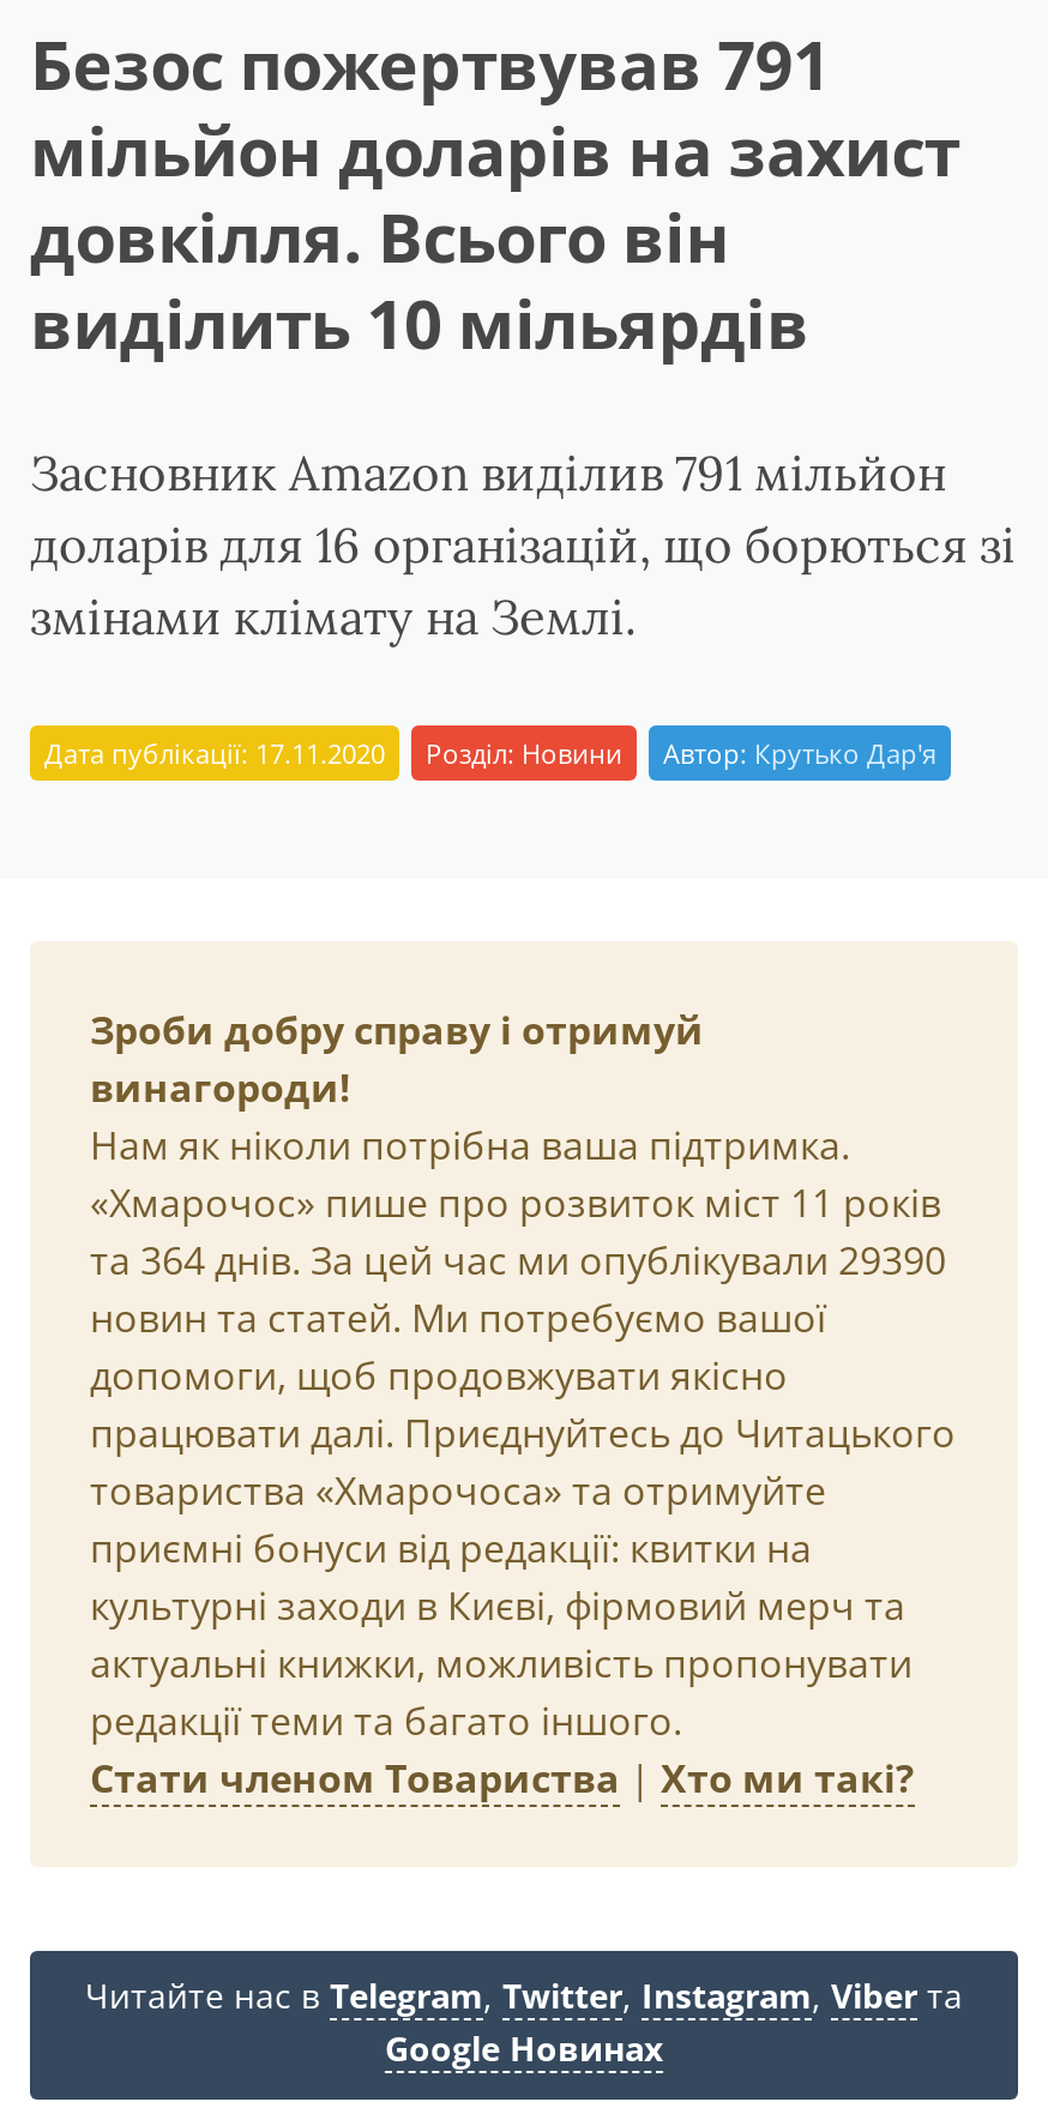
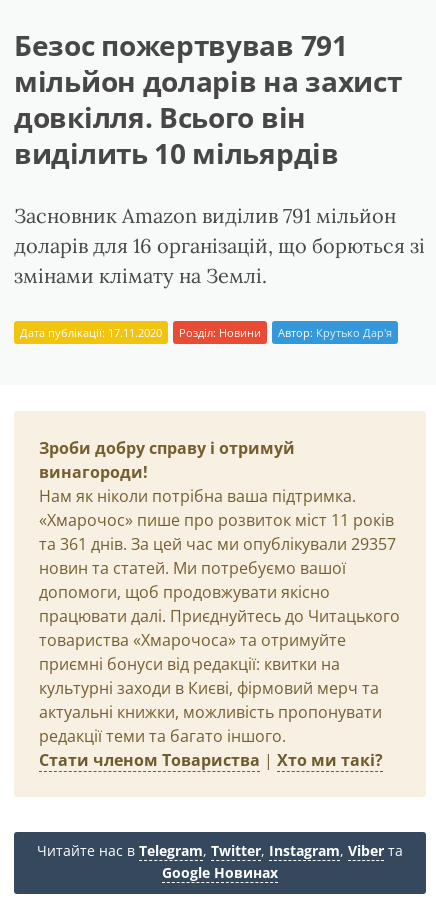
- та 364 днів. За цей час ми опублікували 29390
+ та 361 днів. За цей час ми опублікували 29357
